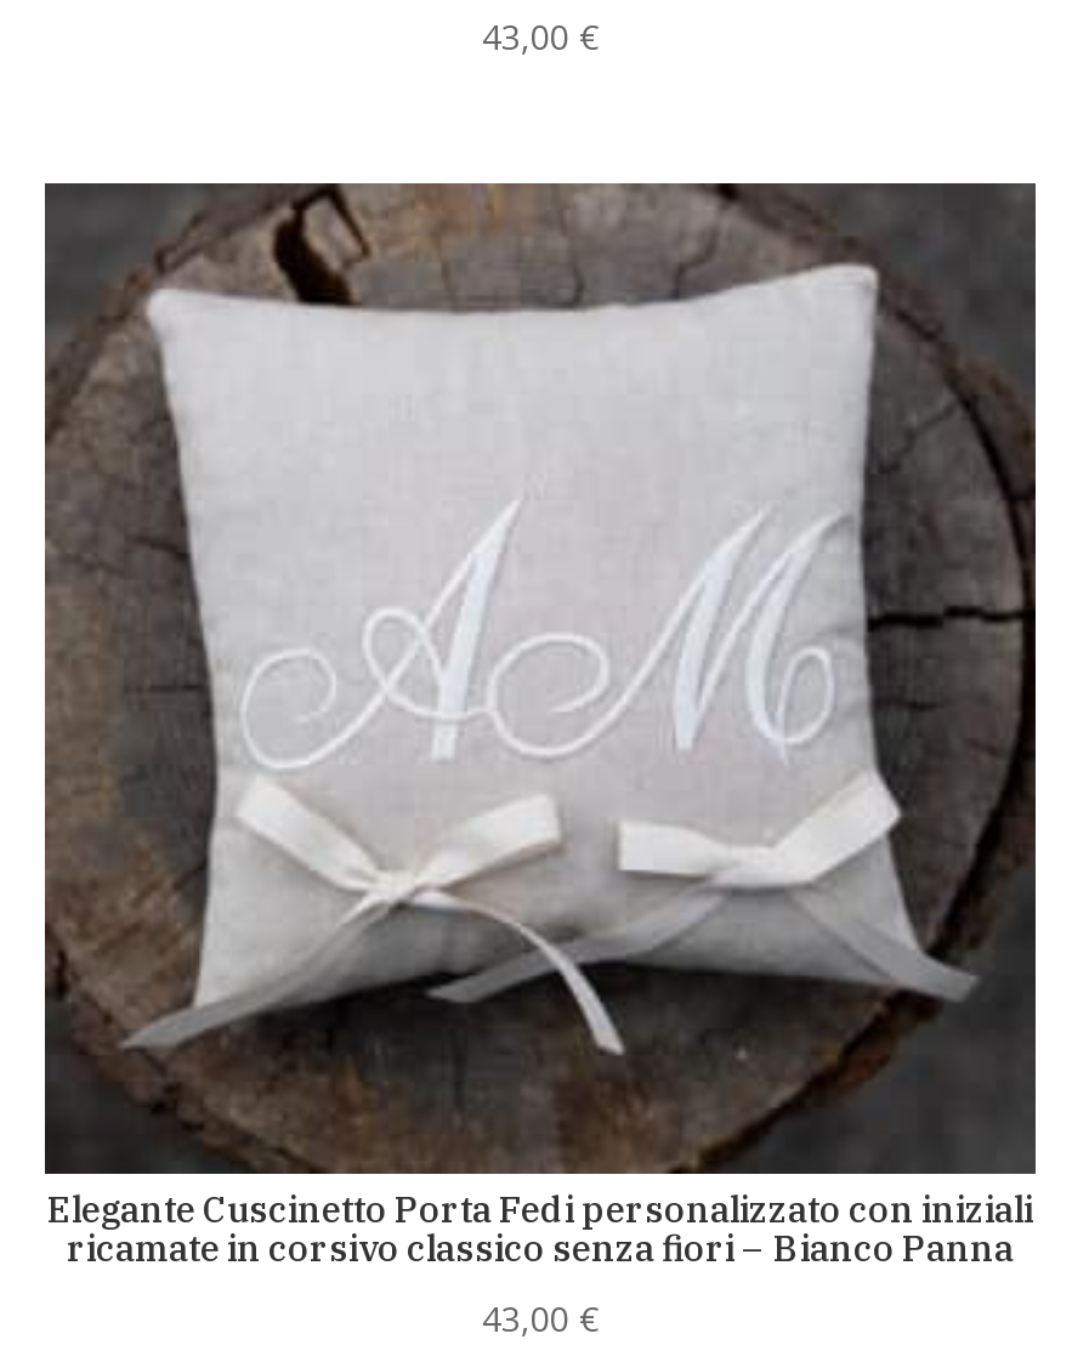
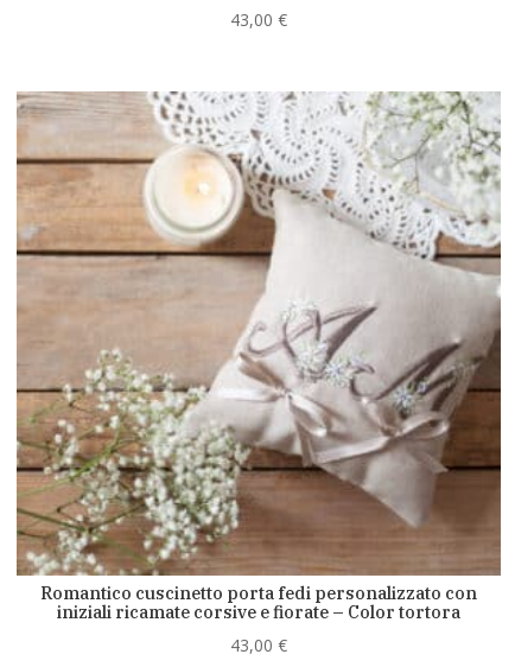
- [image]
- Elegante Cuscinetto Porta Fedi personalizzato con iniziali
- ricamate in corsivo classico senza fiori – Bianco Panna
+ [image]
+ Romantico cuscinetto porta fedi personalizzato con
+ iniziali ricamate corsive e fiorate – Color tortora
